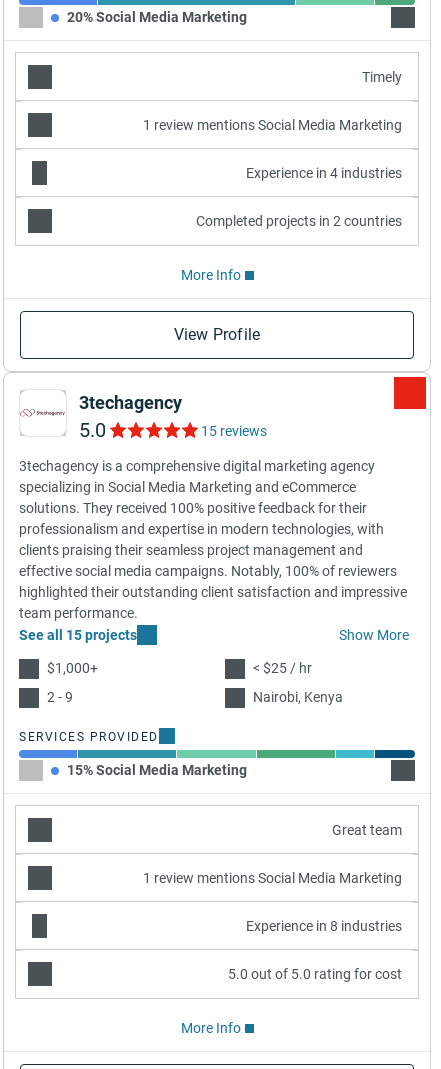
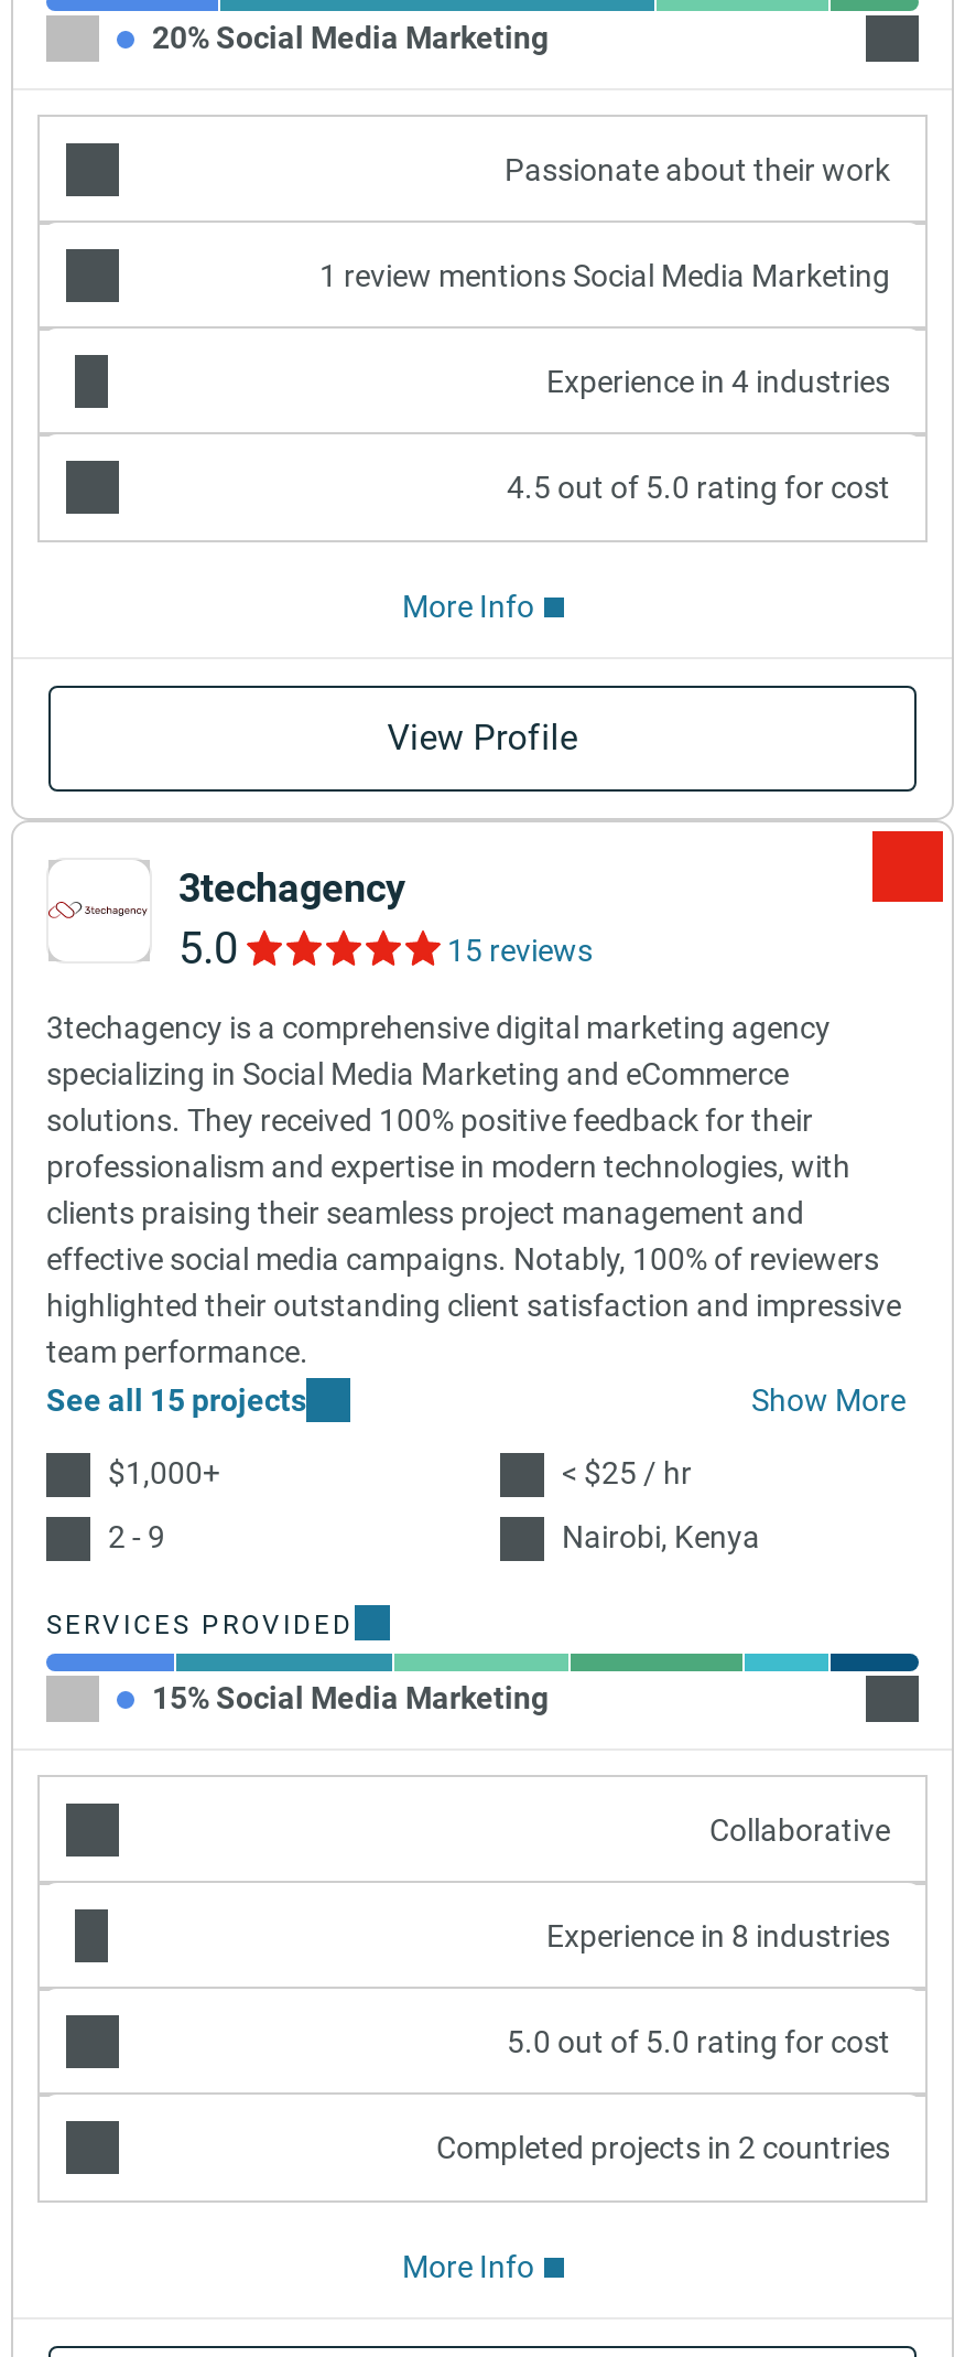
- Timely
+ Passionate about their work

+ 4.5 out of 5.0 rating for cost

moved down: Completed projects in 2 countries

- Great team
- 1 review mentions Social Media Marketing
+ Collaborative

moved up: Experience in 8 industries | 5.0 out of 5.0 rating for cost
